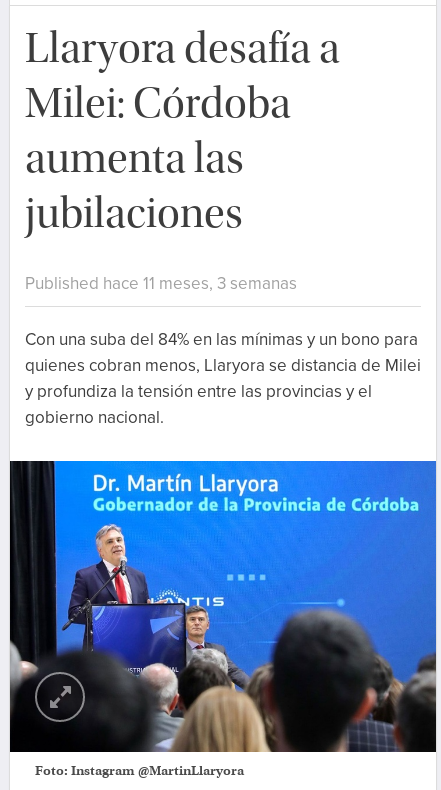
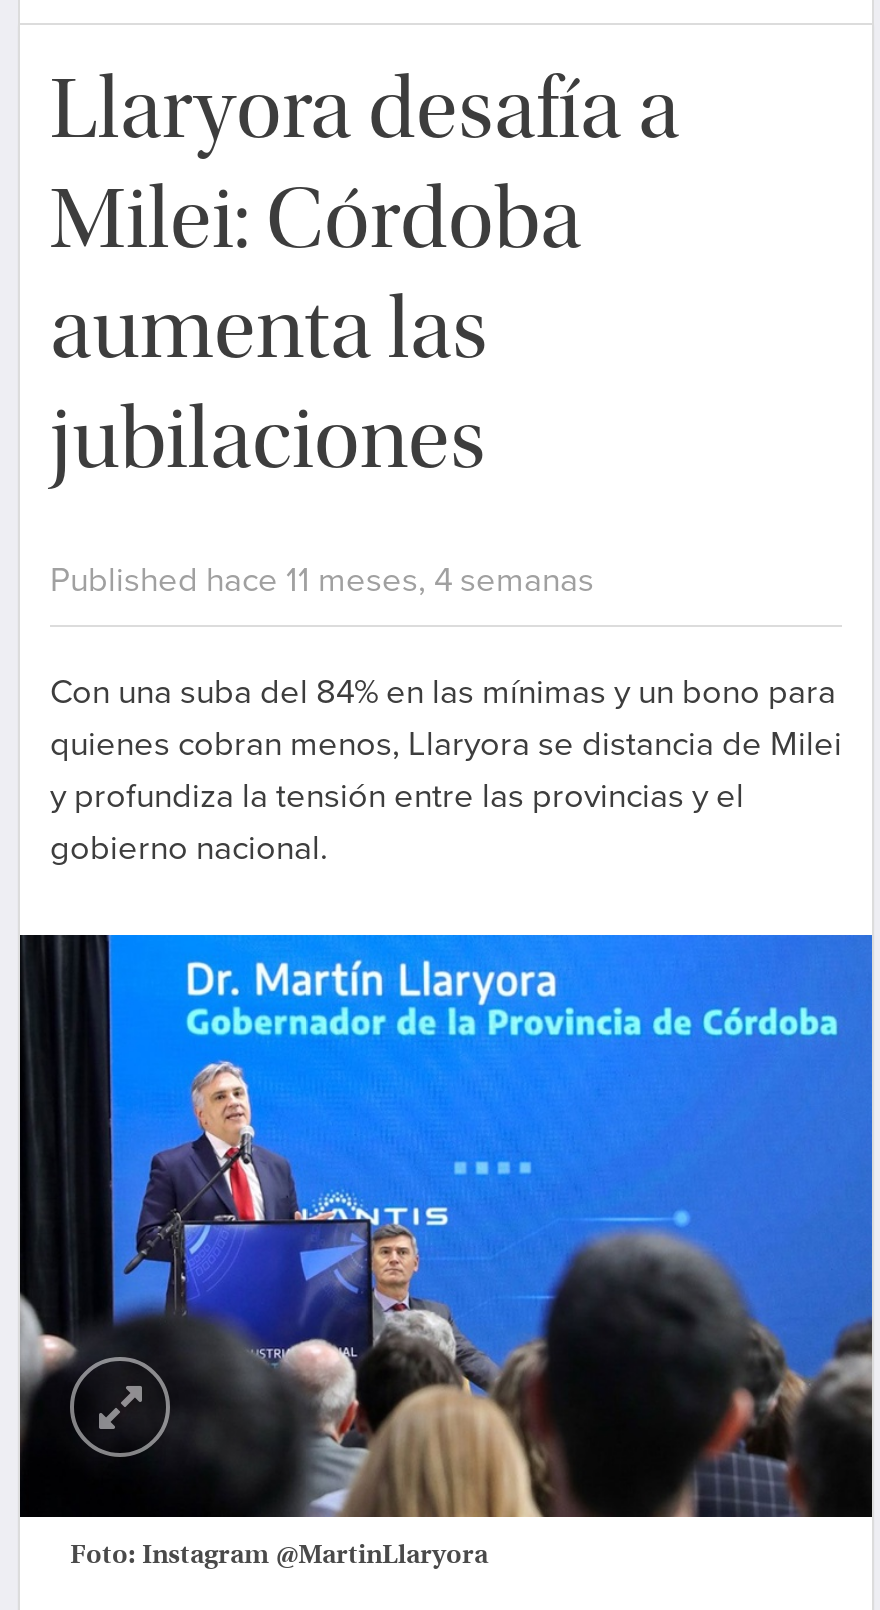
- Published hace 11 meses, 3 semanas
+ Published hace 11 meses, 4 semanas
